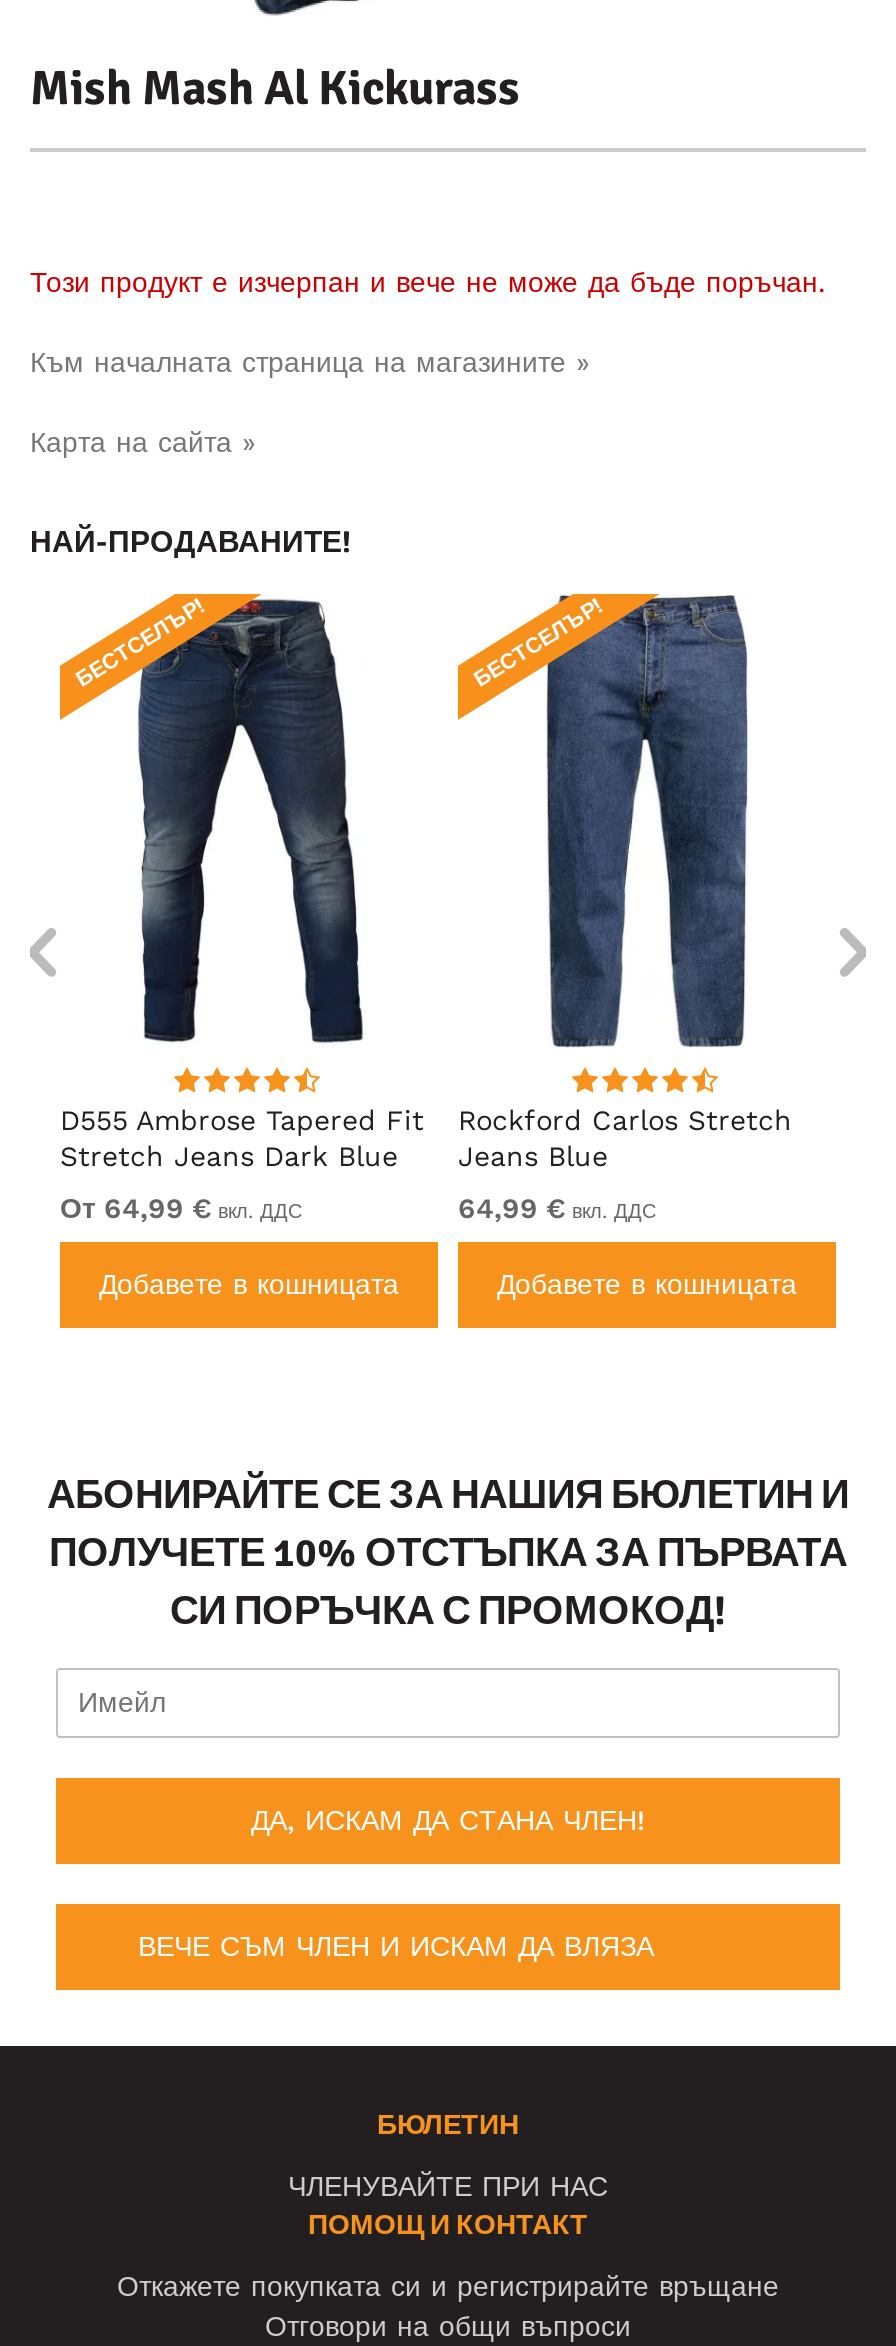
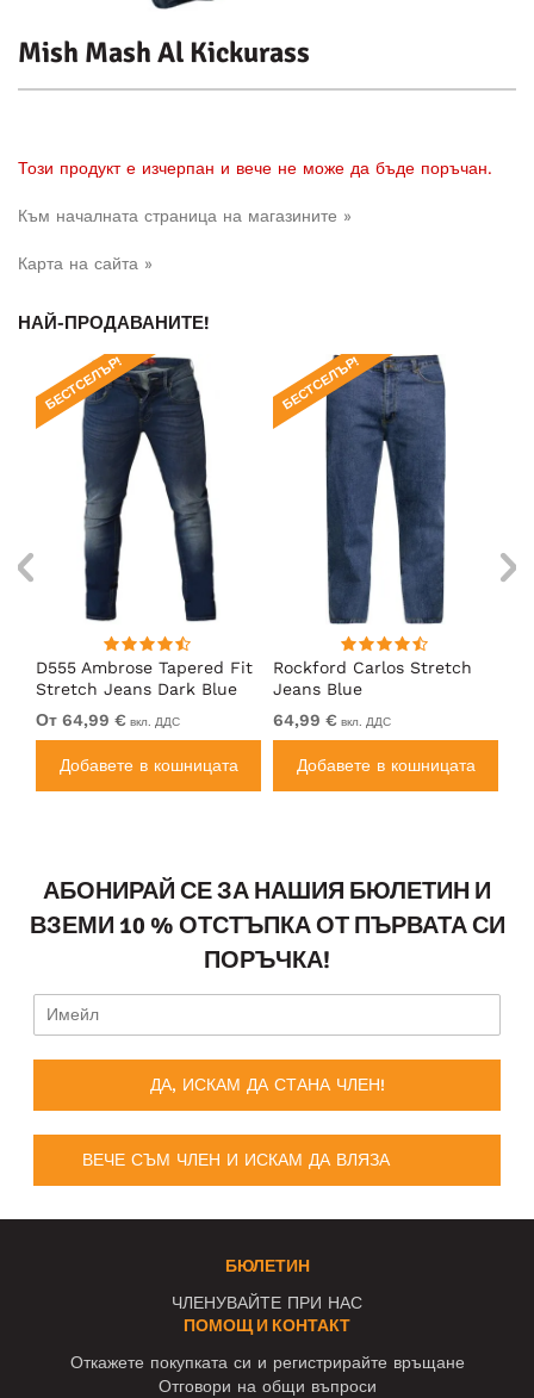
- АБОНИРАЙТЕ СЕ ЗА НАШИЯ БЮЛЕТИН И
- ПОЛУЧЕТЕ 10% ОТСТЪПКА ЗА ПЪРВАТА
- СИ ПОРЪЧКА С ПРОМОКОД!
+ АБОНИРАЙ СЕ ЗА НАШИЯ БЮЛЕТИН И
+ ВЗЕМИ 10 % ОТСТЪПКА ОТ ПЪРВАТА СИ
+ ПОРЪЧКА!
